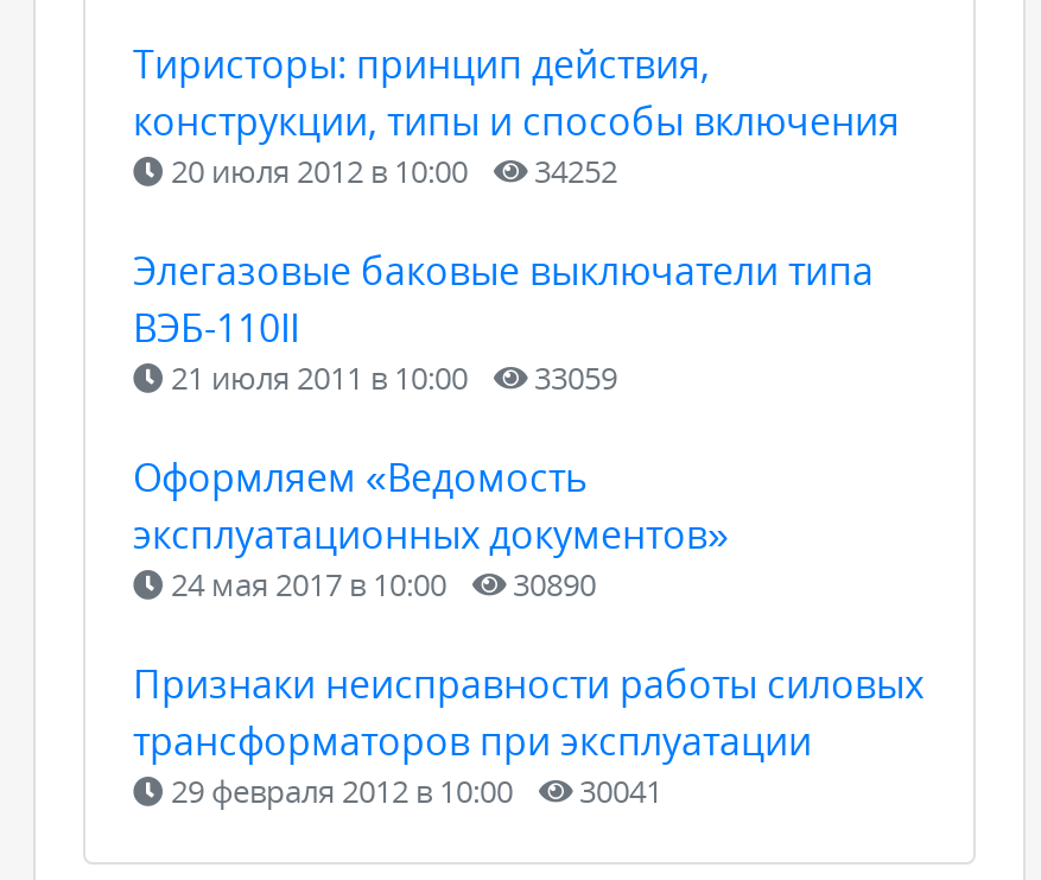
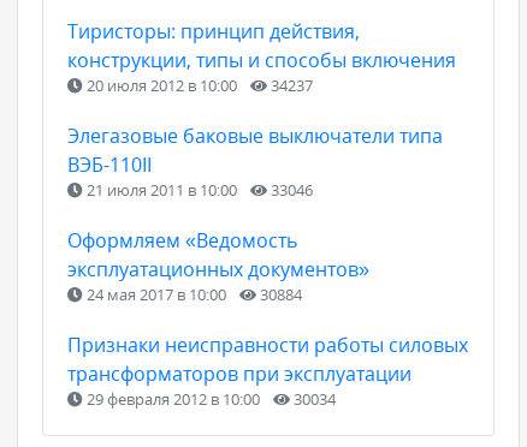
- 20 июля 2012 в 10:00 34252
+ 20 июля 2012 в 10:00 34237

- 21 июля 2011 в 10:00 33059
+ 21 июля 2011 в 10:00 33046

- 24 мая 2017 в 10:00 30890
+ 24 мая 2017 в 10:00 30884

- 29 февраля 2012 в 10:00 30041
+ 29 февраля 2012 в 10:00 30034
